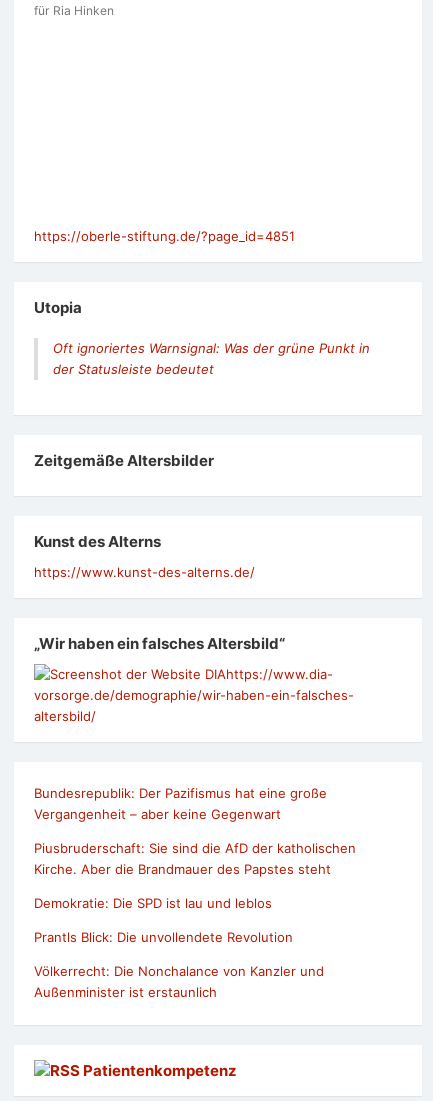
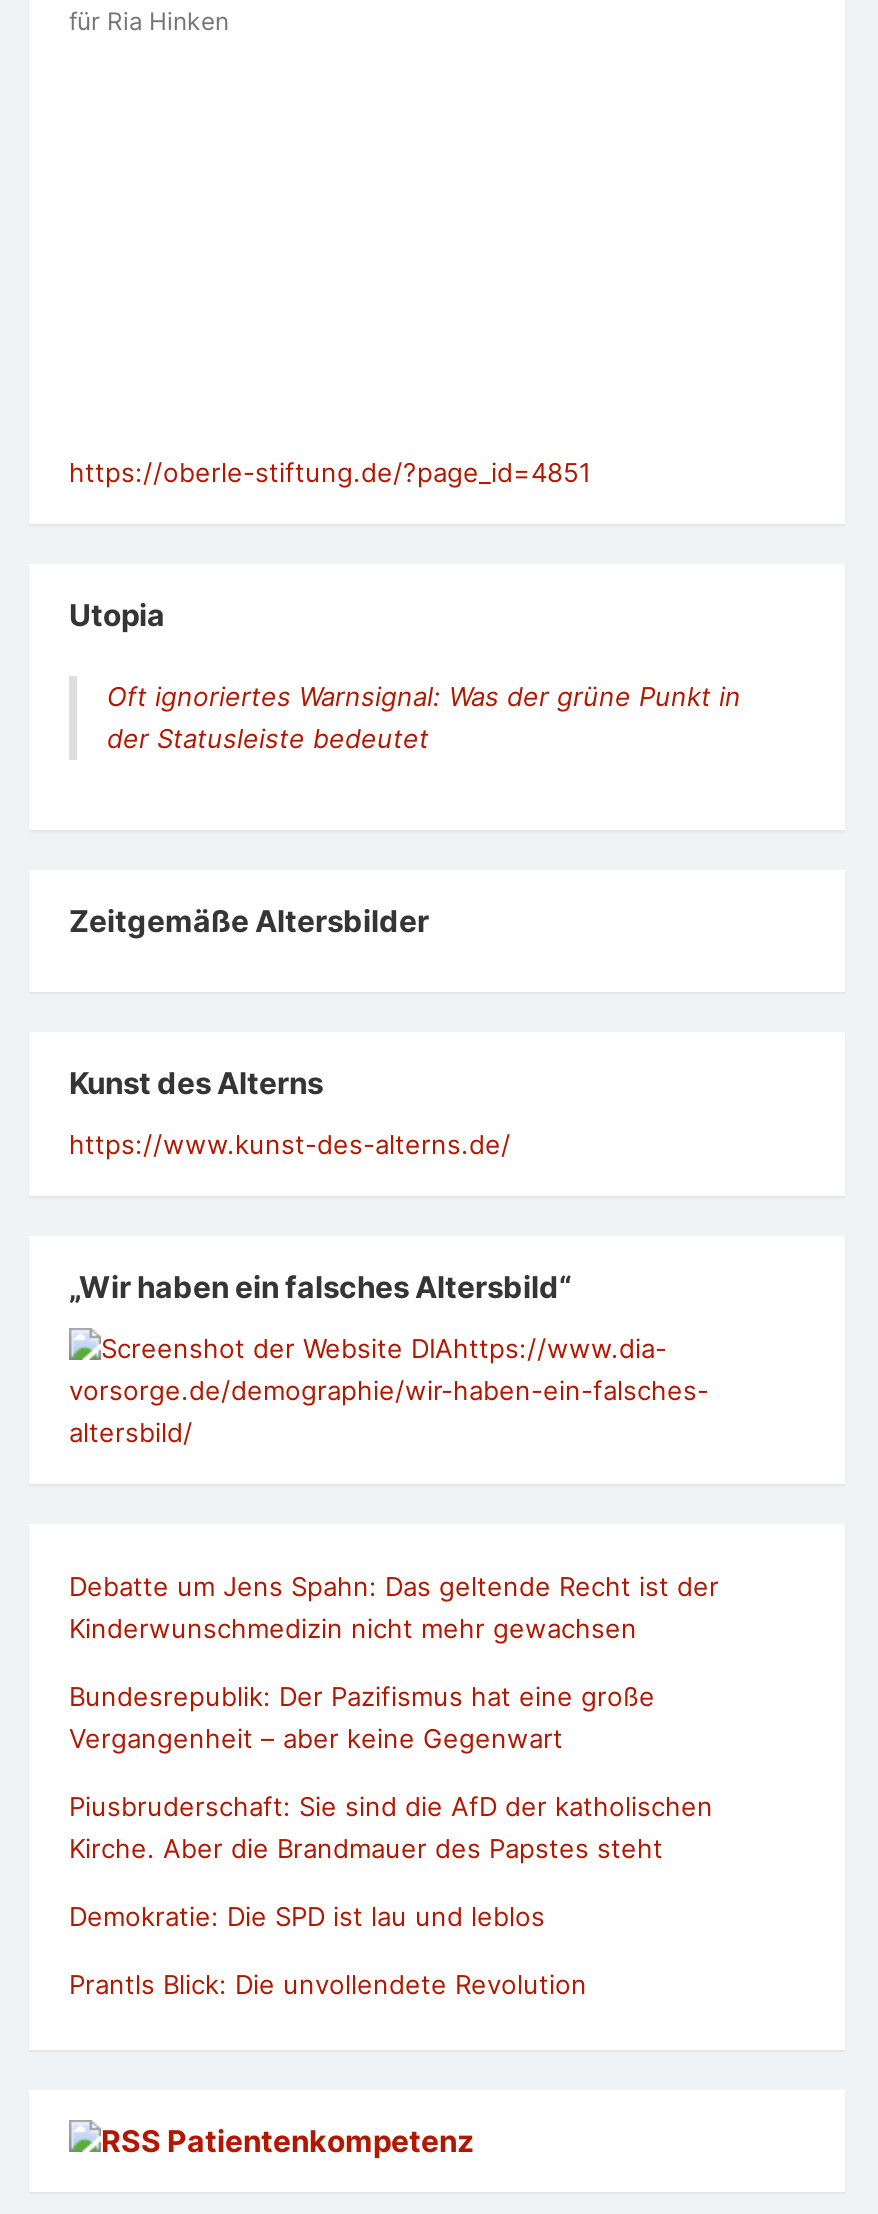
+ Debatte um Jens Spahn: Das geltende Recht ist der
+ Kinderwunschmedizin nicht mehr gewachsen

moved down: Bundesrepublik: Der Pazifismus hat eine große | Vergangenheit – aber keine Gegenwart | Piusbruderschaft: Sie sind die AfD der katholischen | Kirche. Aber die Brandmauer des Papstes steht | Demokratie: Die SPD ist lau und leblos | Prantls Blick: Die unvollendete Revolution

- Völkerrecht: Die Nonchalance von Kanzler und
- Außenminister ist erstaunlich
